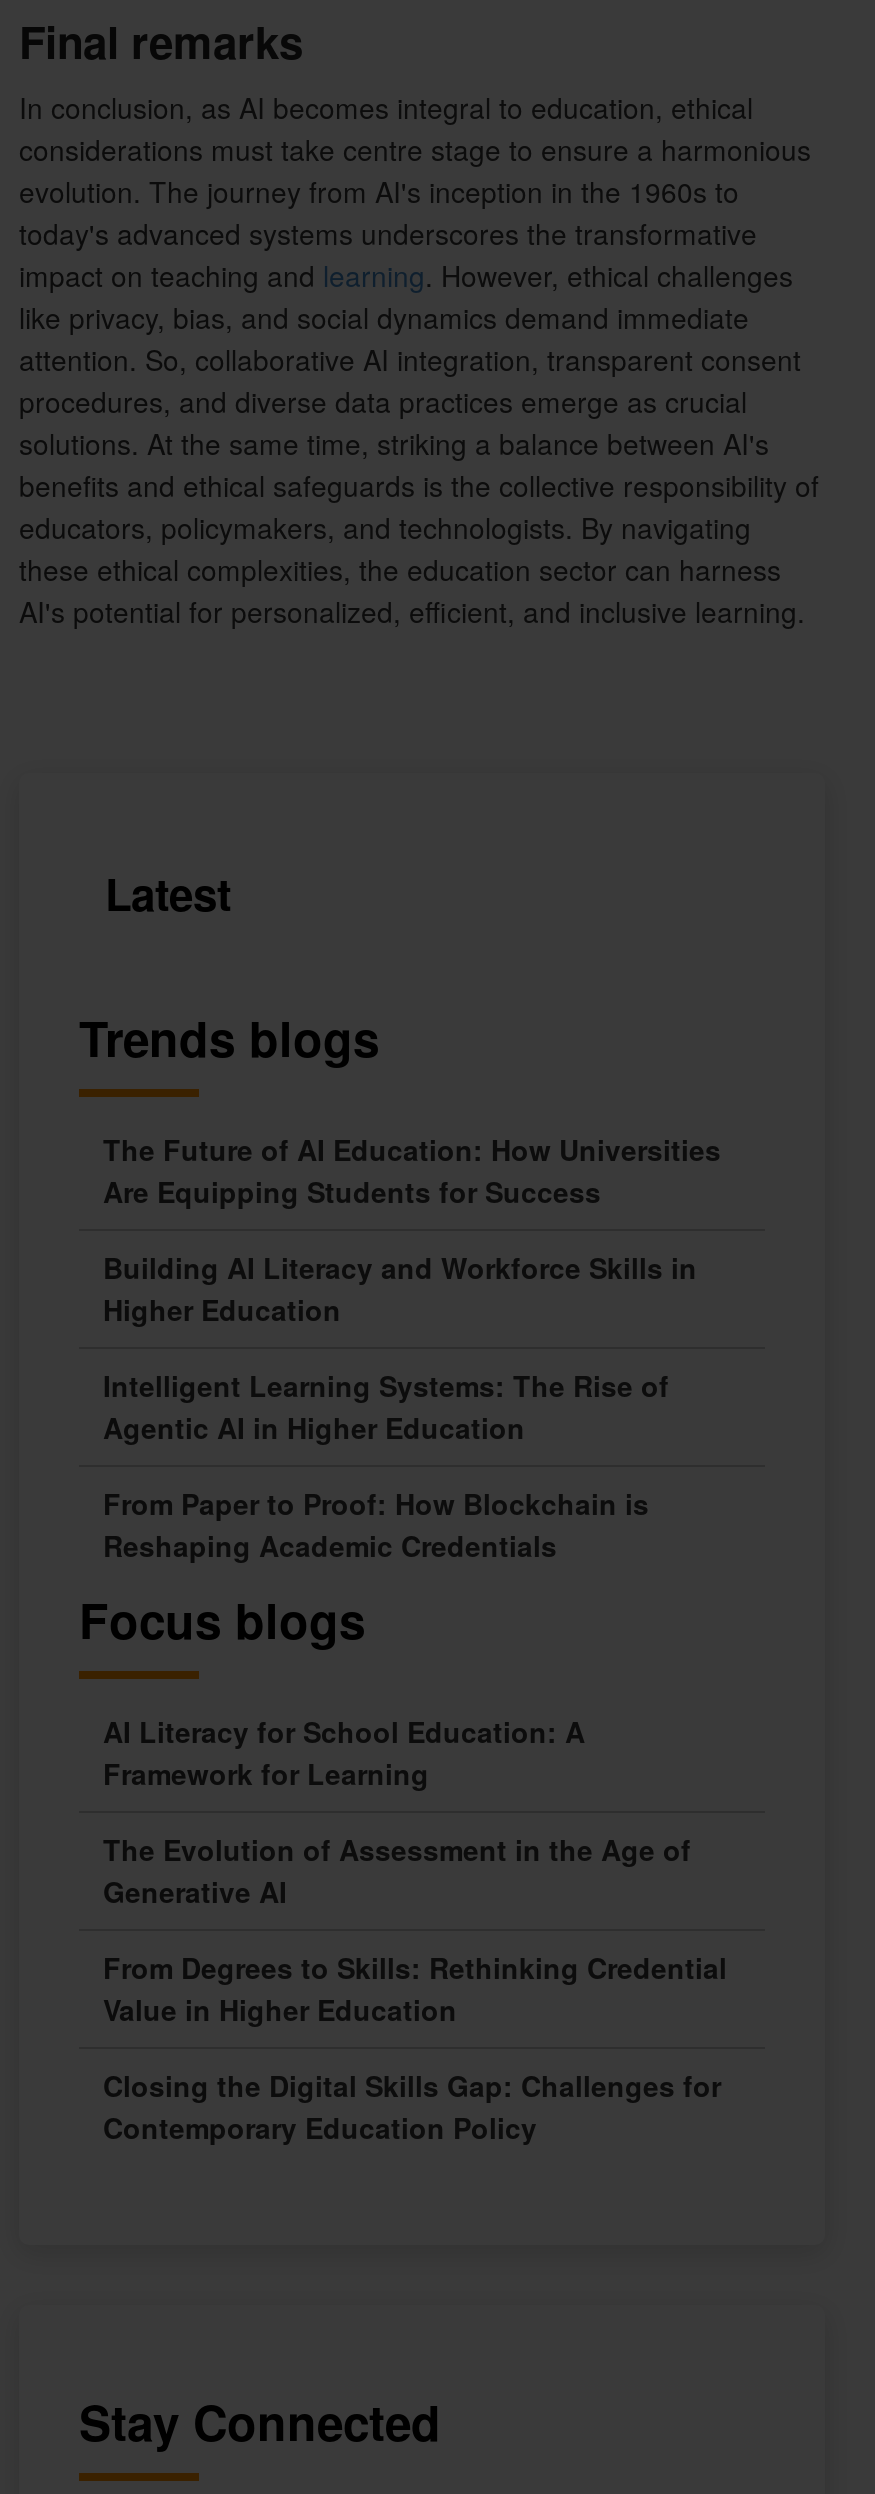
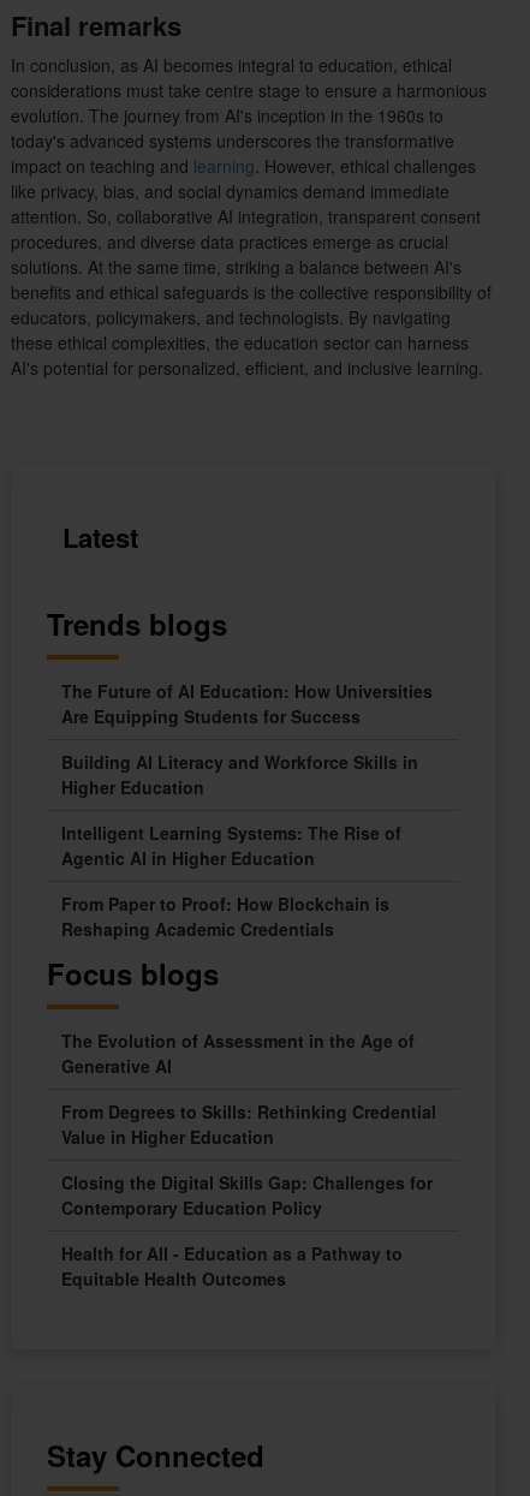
- AI Literacy for School Education: A
- Framework for Learning

moved up: The Evolution of Assessment in the Age of | Generative AI | From Degrees to Skills: Rethinking Credential | Value in Higher Education | Closing the Digital Skills Gap: Challenges for | Contemporary Education Policy

+ Health for All - Education as a Pathway to
+ Equitable Health Outcomes
